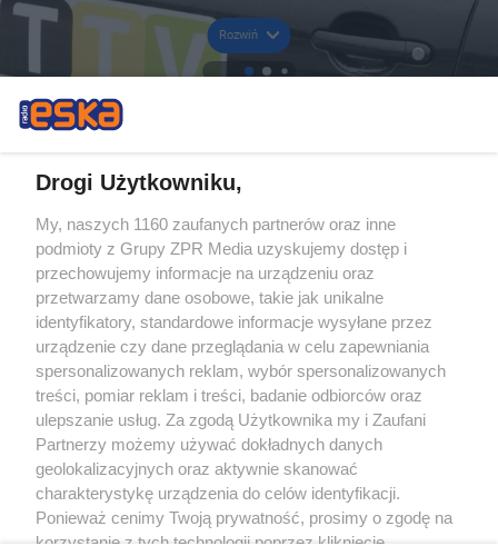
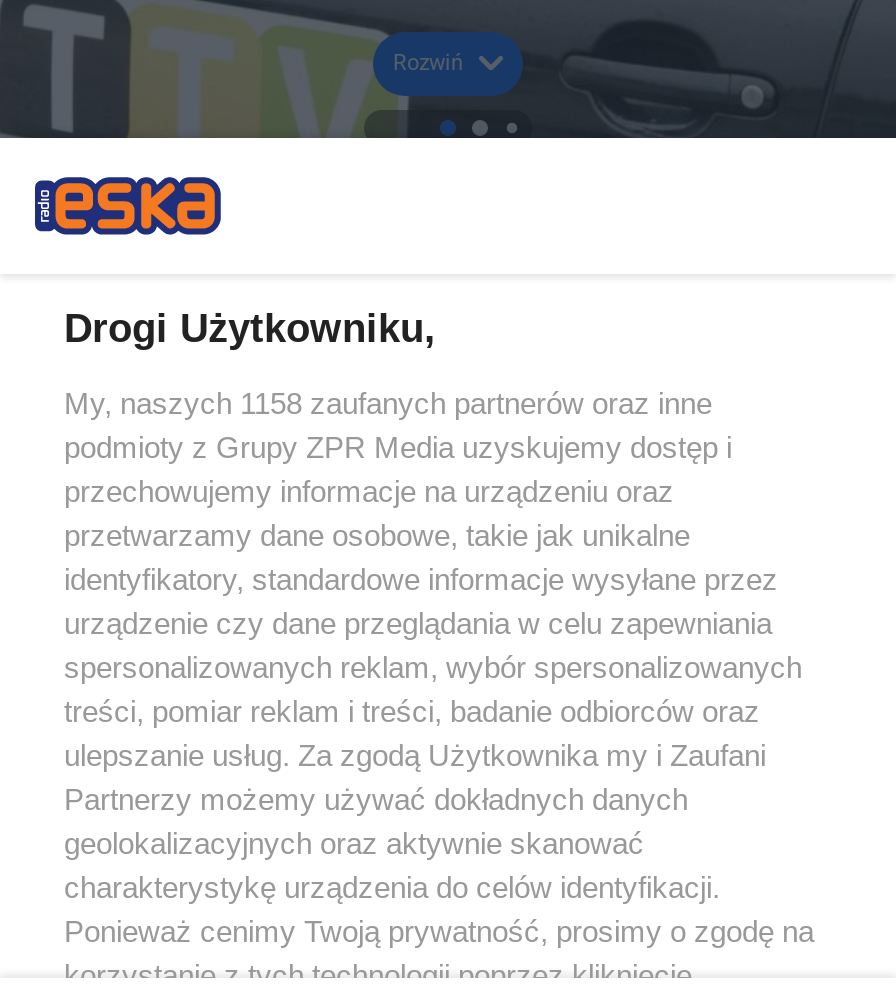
- My, naszych 1160 zaufanych partnerów oraz inne
+ My, naszych 1158 zaufanych partnerów oraz inne
